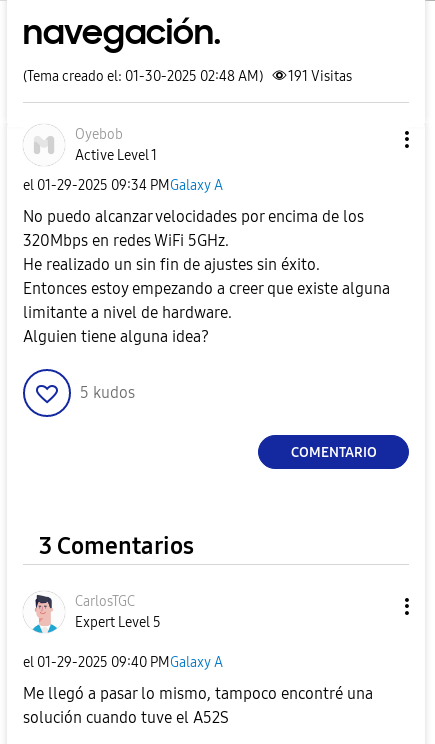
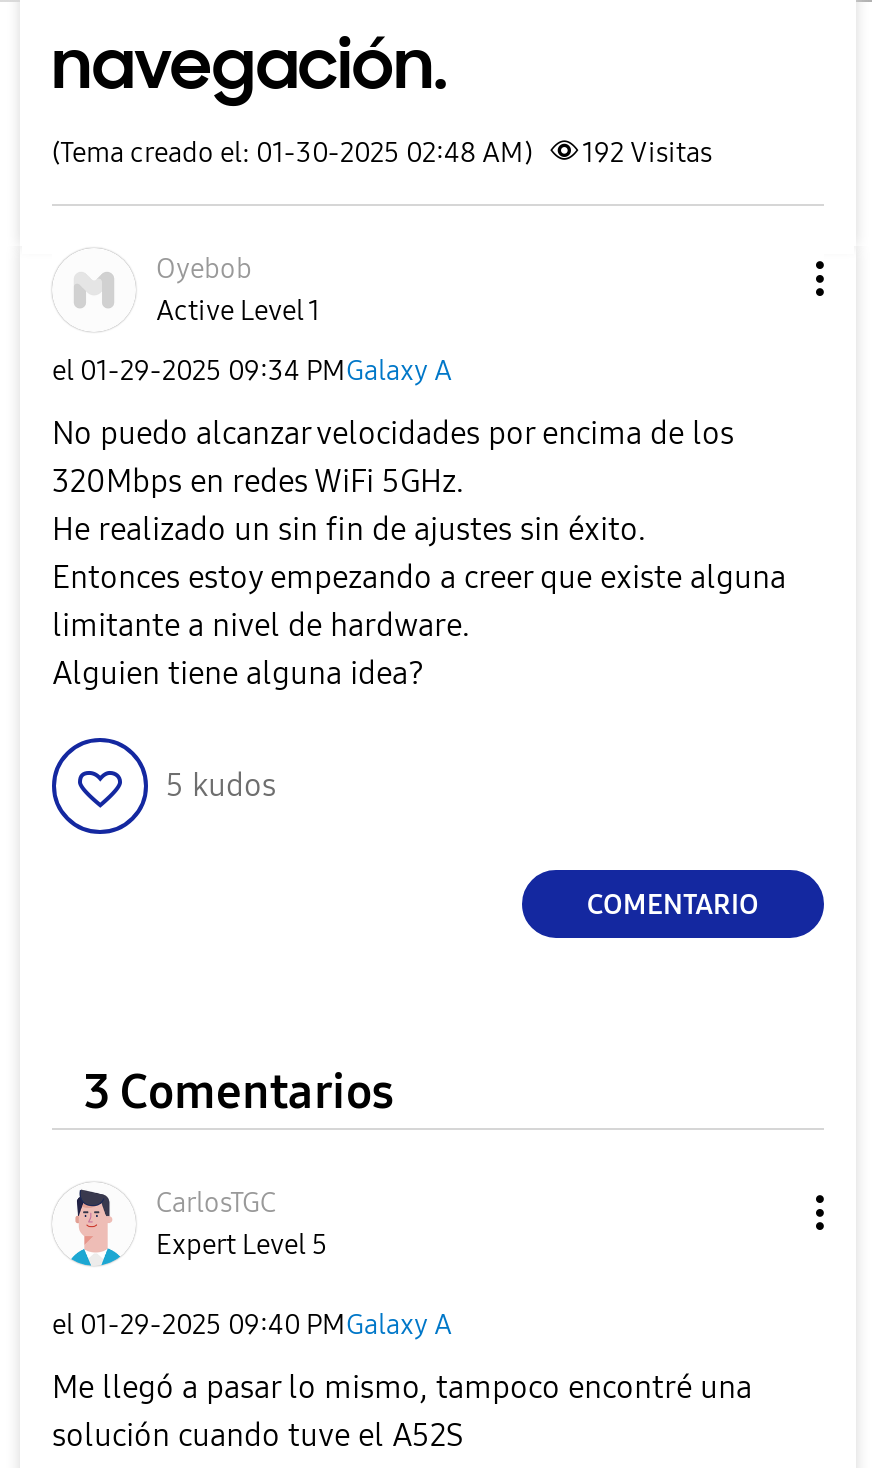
- (Tema creado el: 01-30-2025 02:48 AM) 191 Visitas
+ (Tema creado el: 01-30-2025 02:48 AM) 192 Visitas
